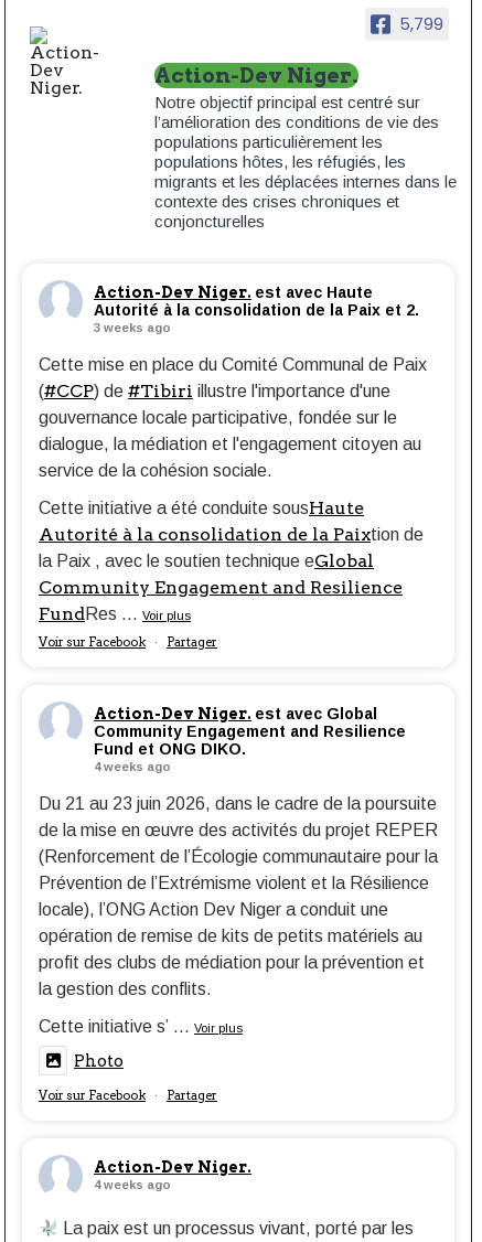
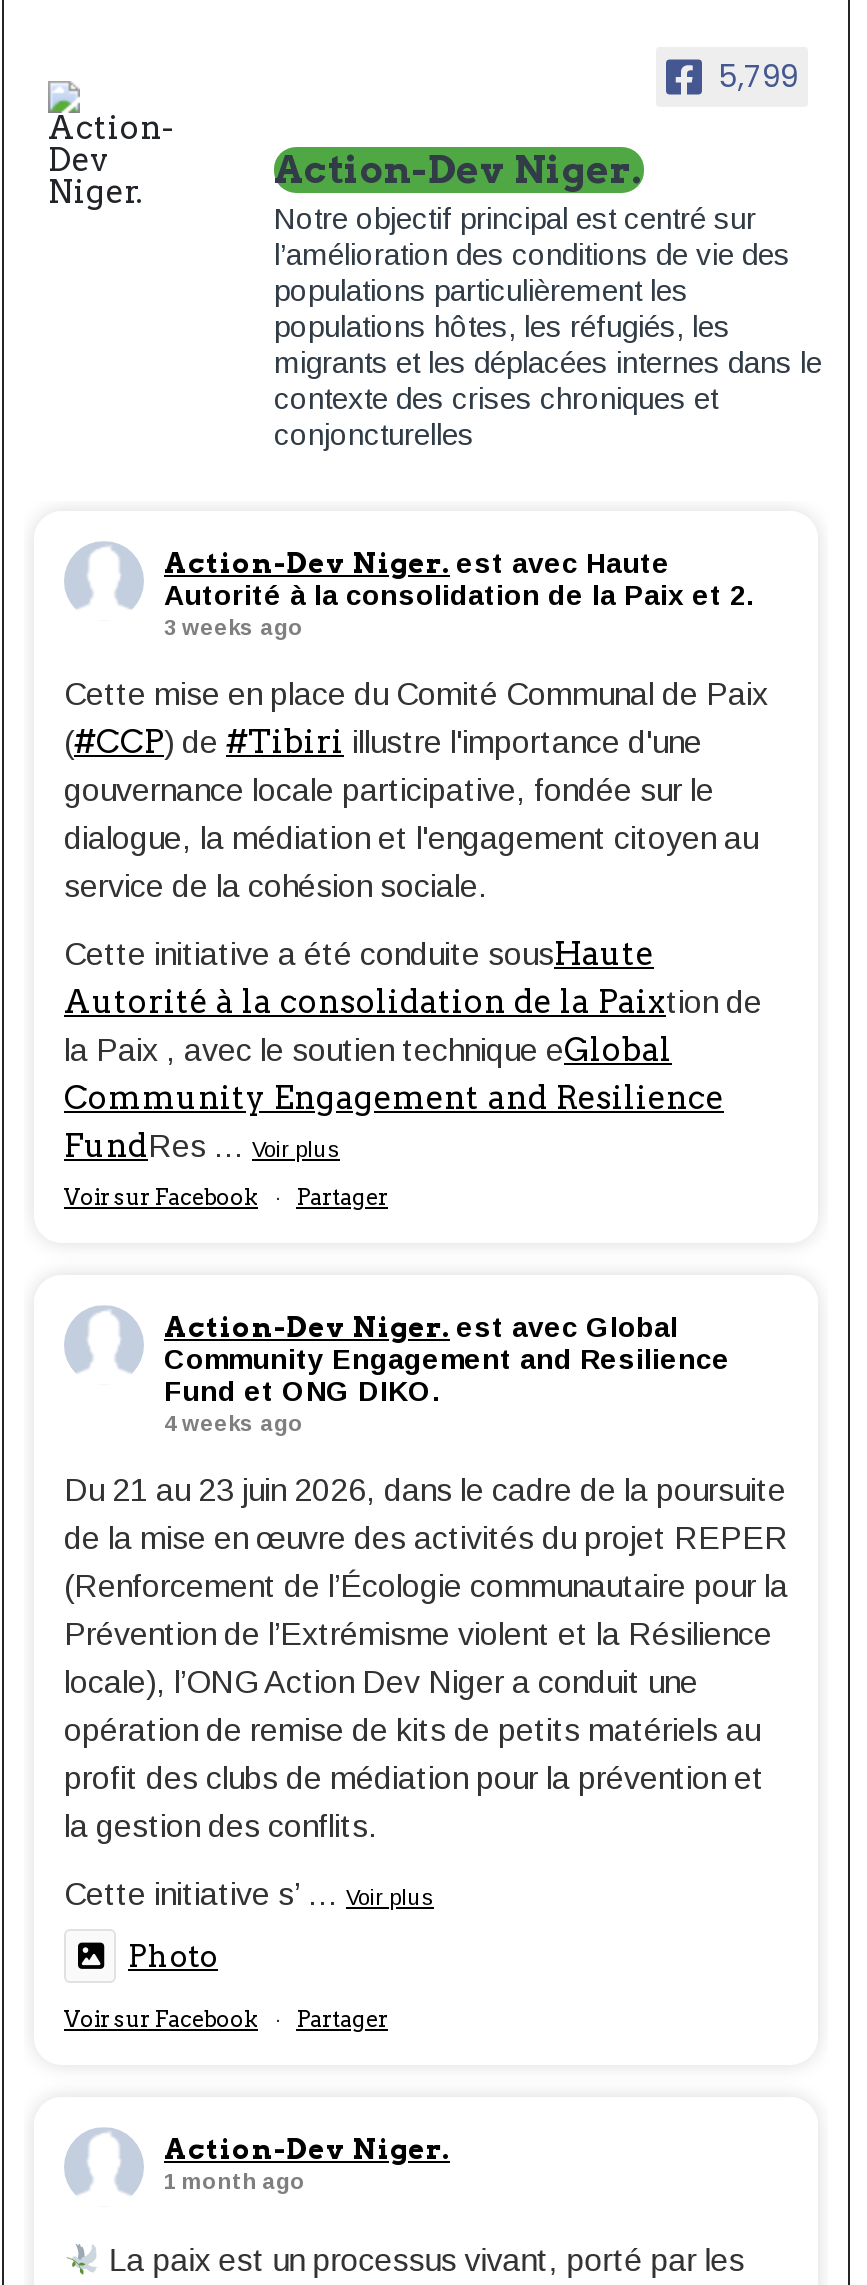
- 4 weeks ago
+ 1 month ago
